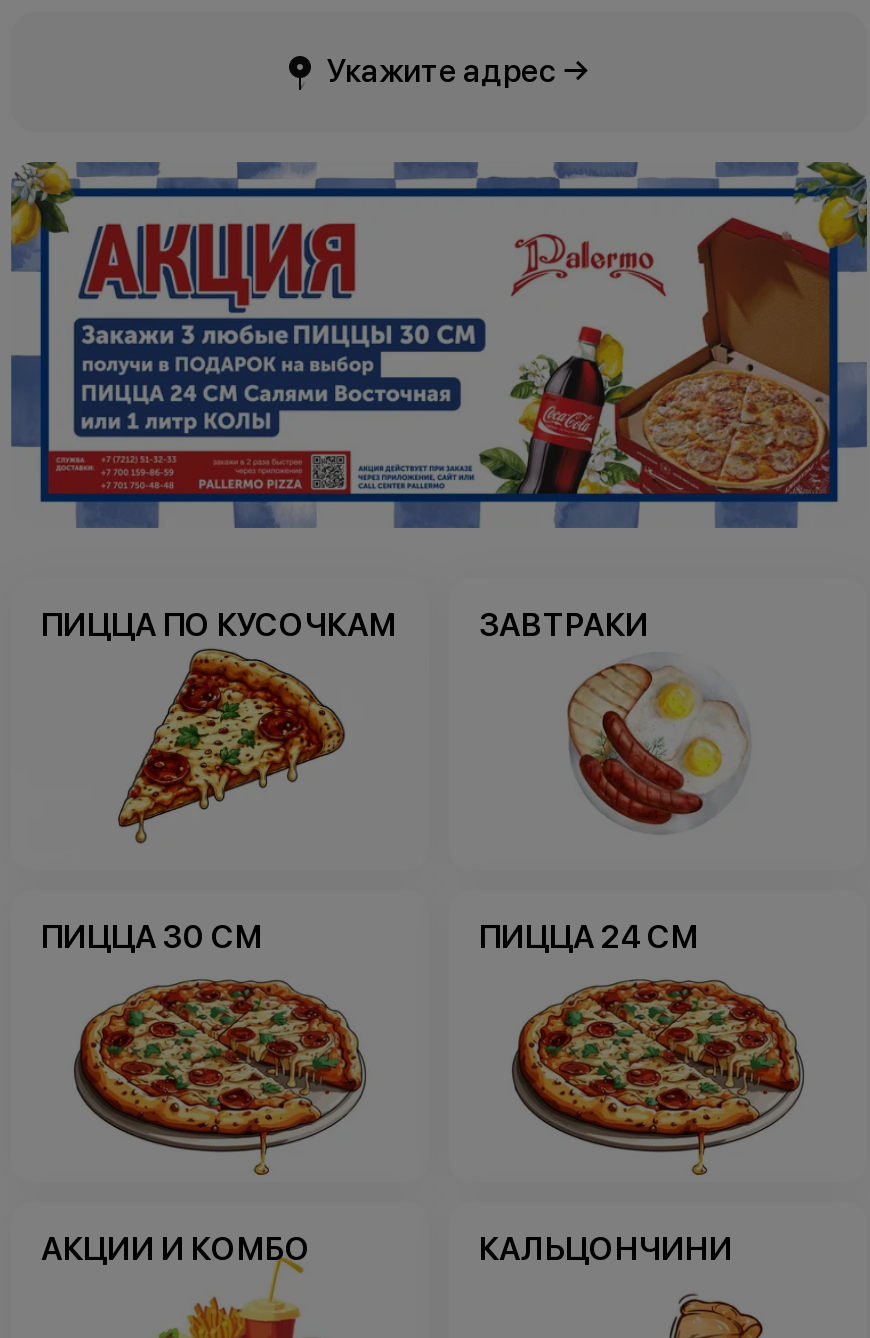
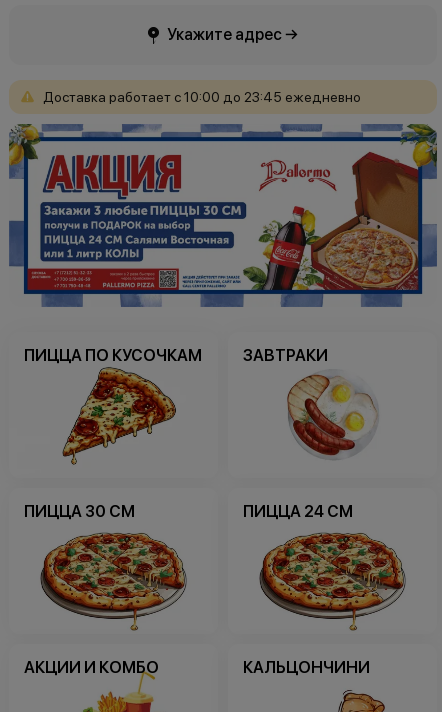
+ Доставка работает с 10:00 до 23:45 ежедневно
